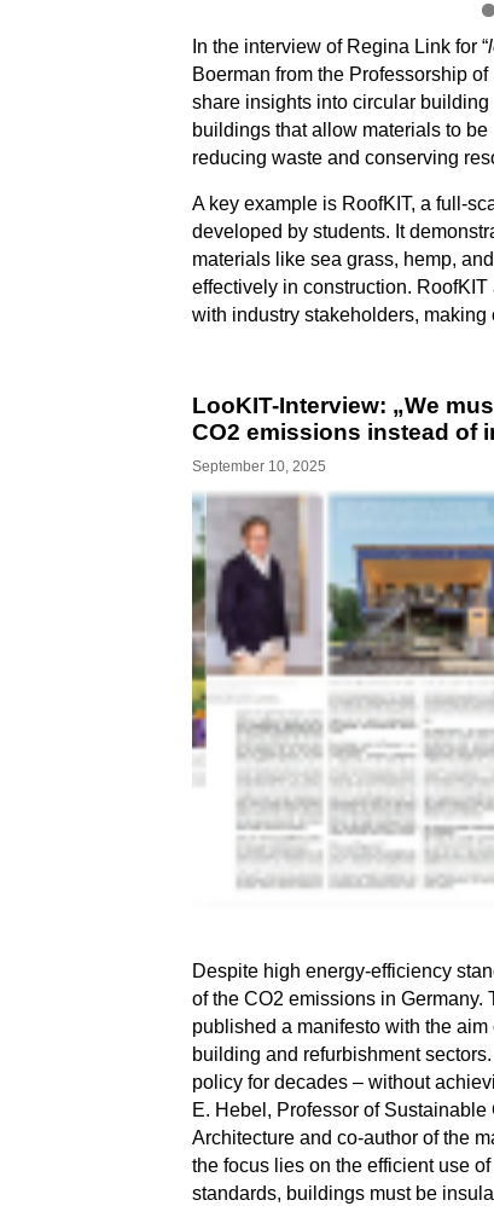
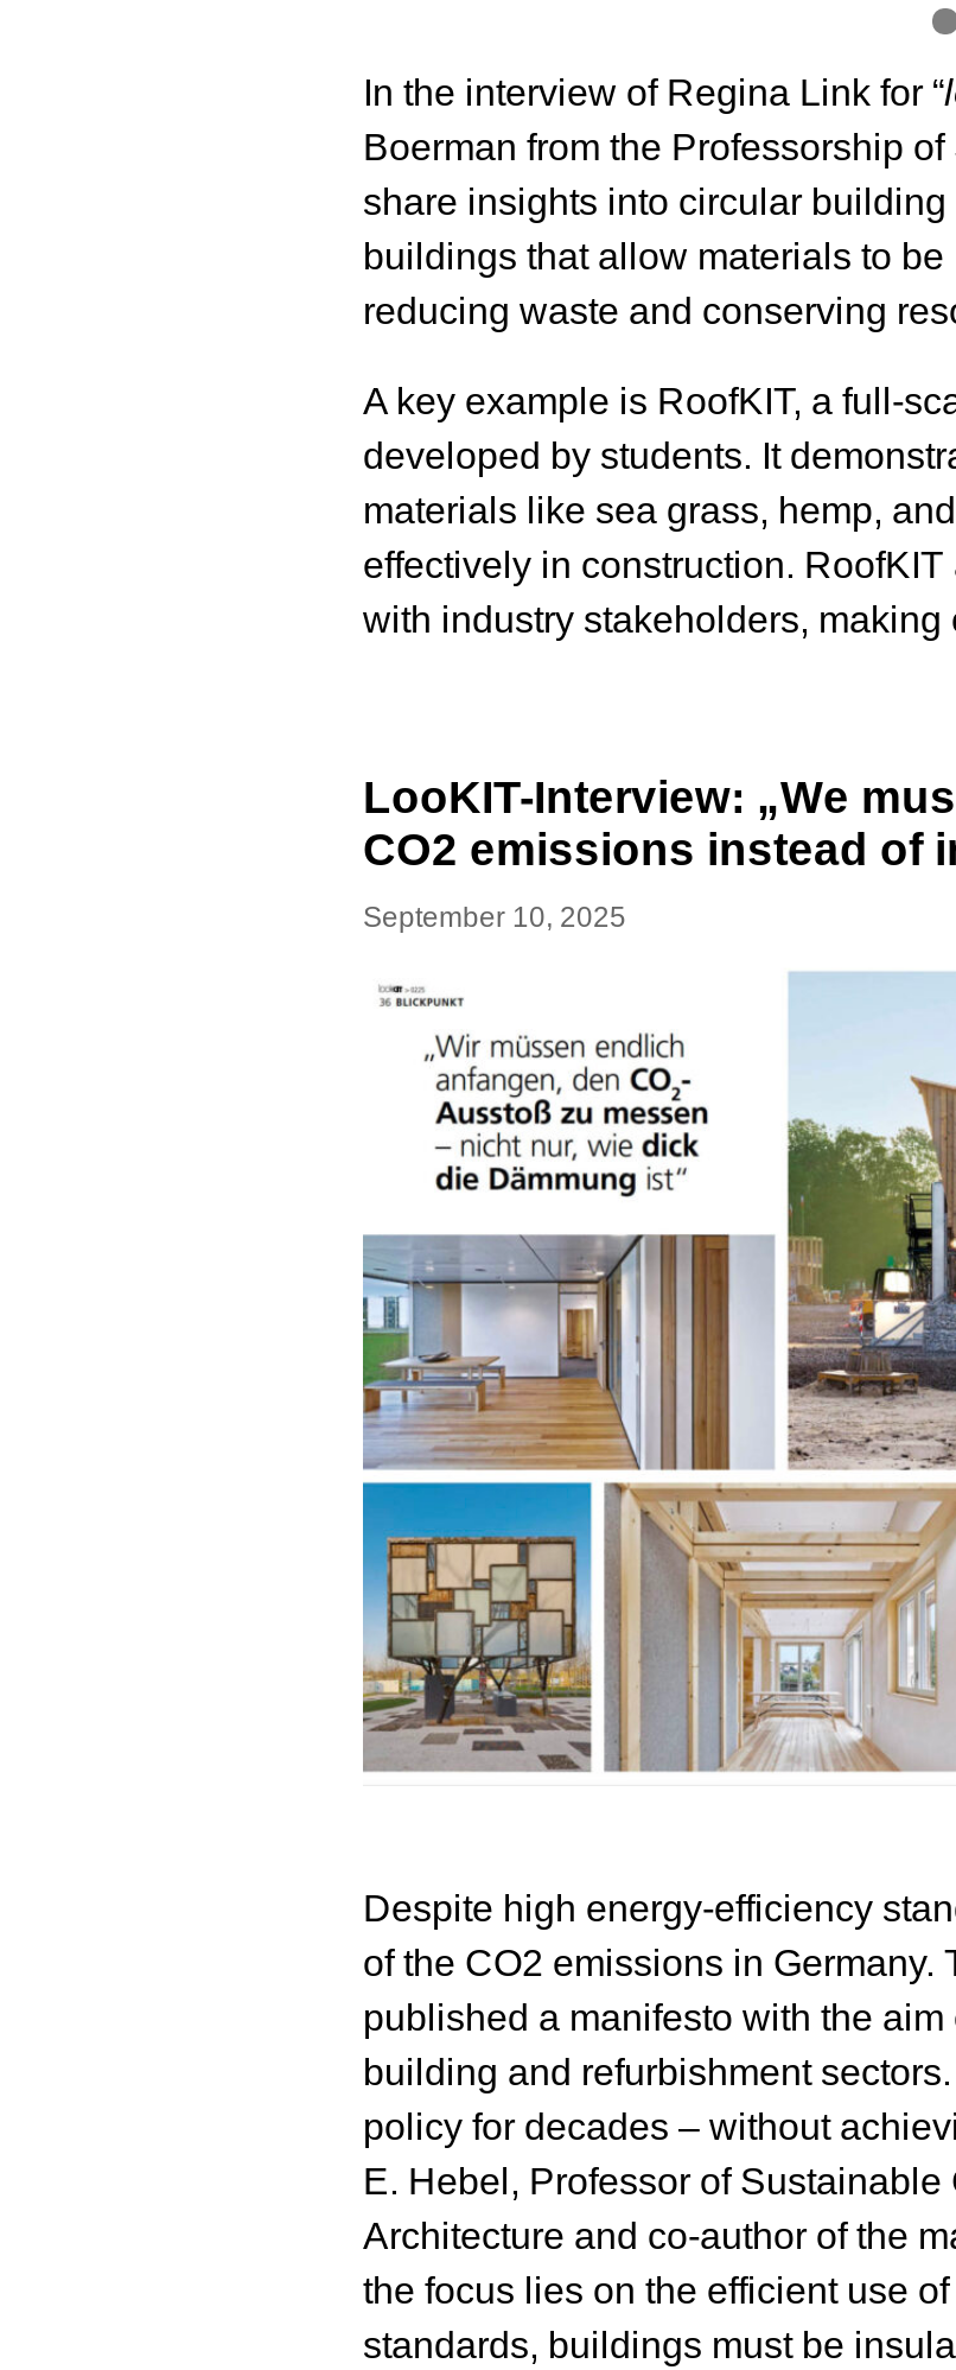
- [image]
+ [image]
